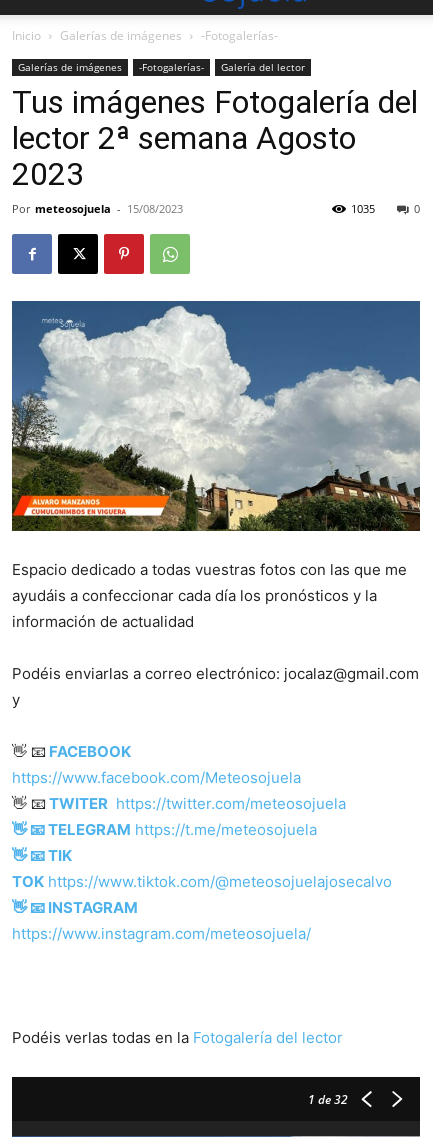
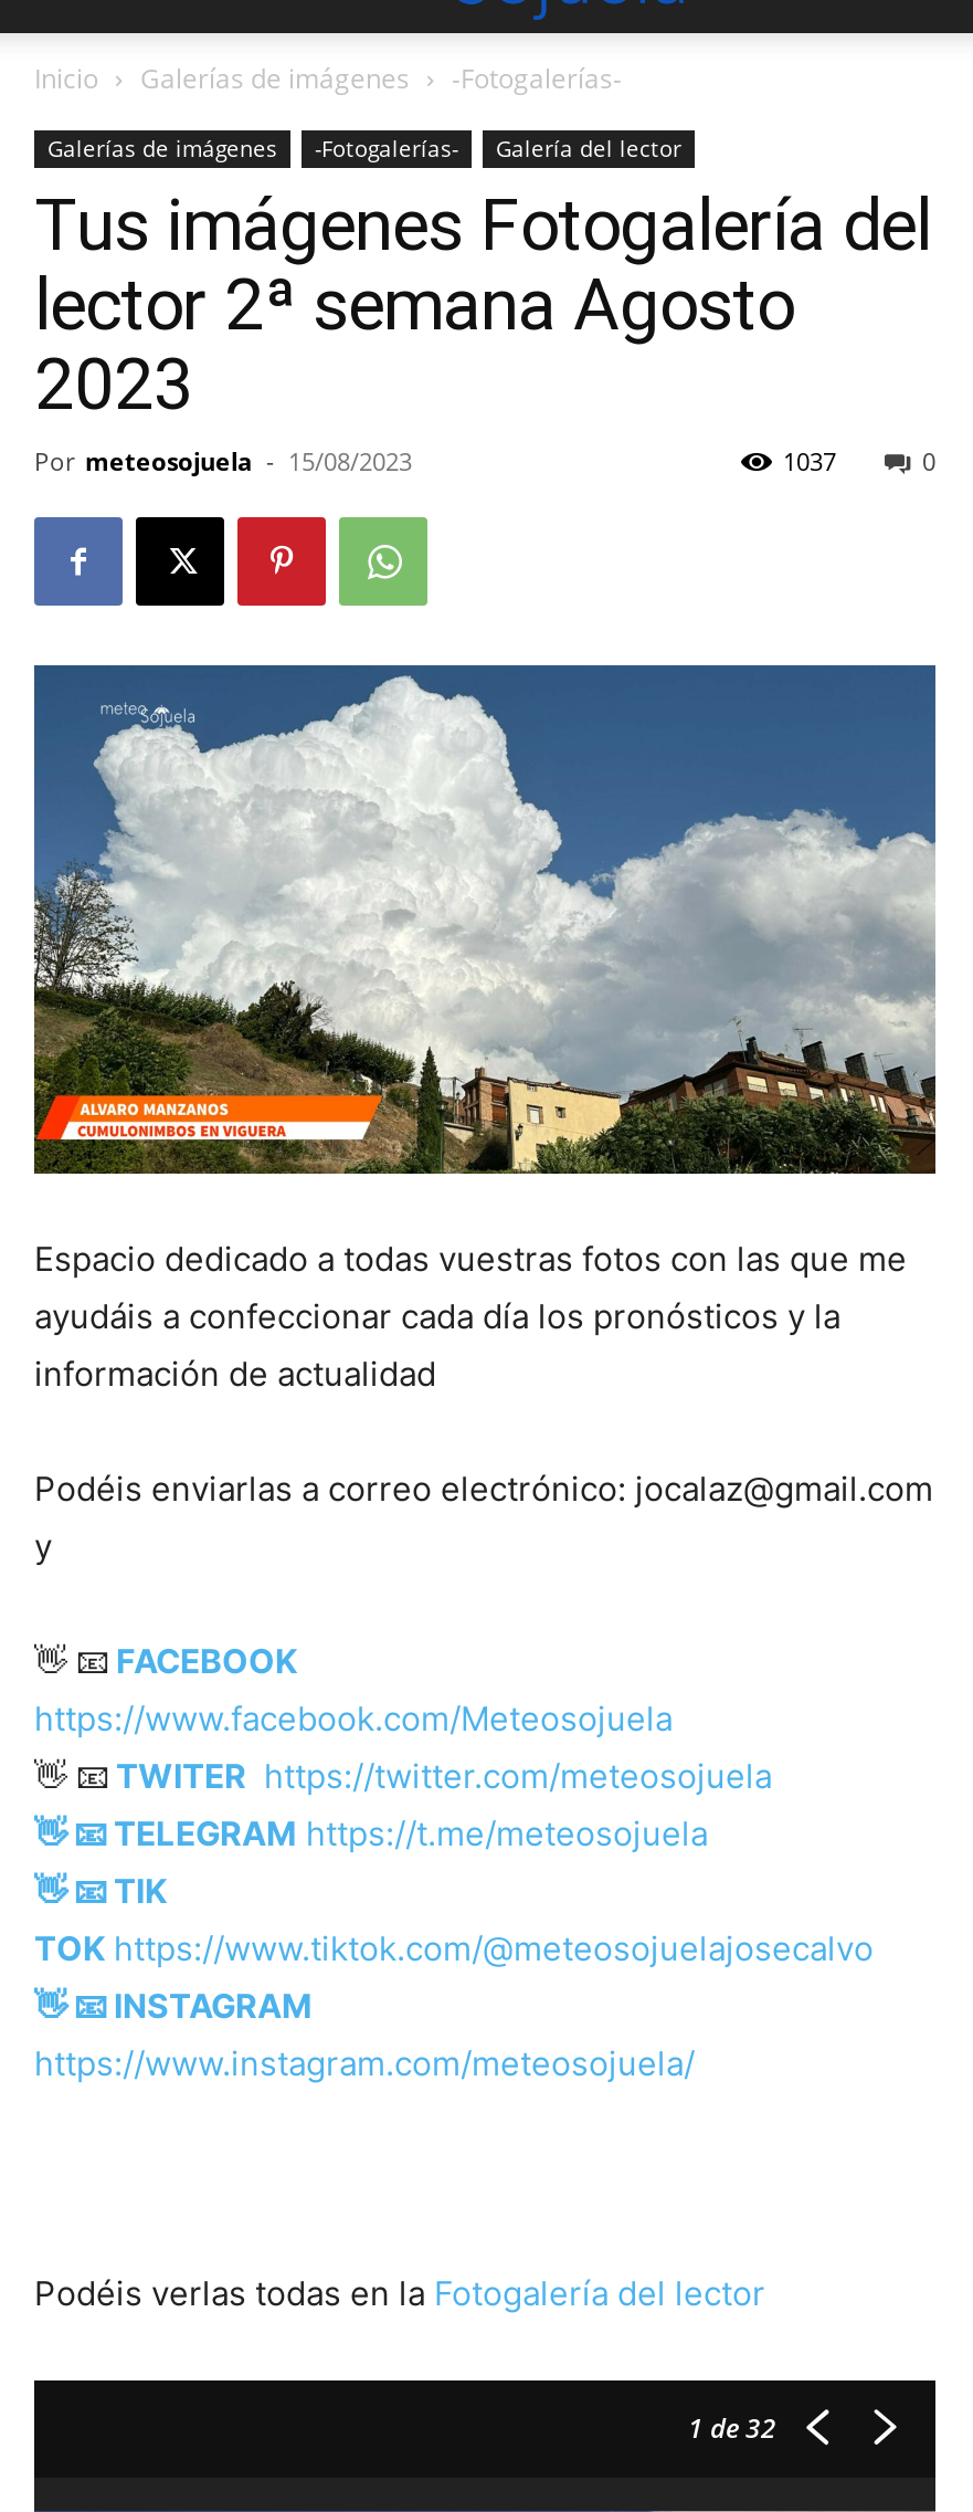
- 1035
+ 1037
